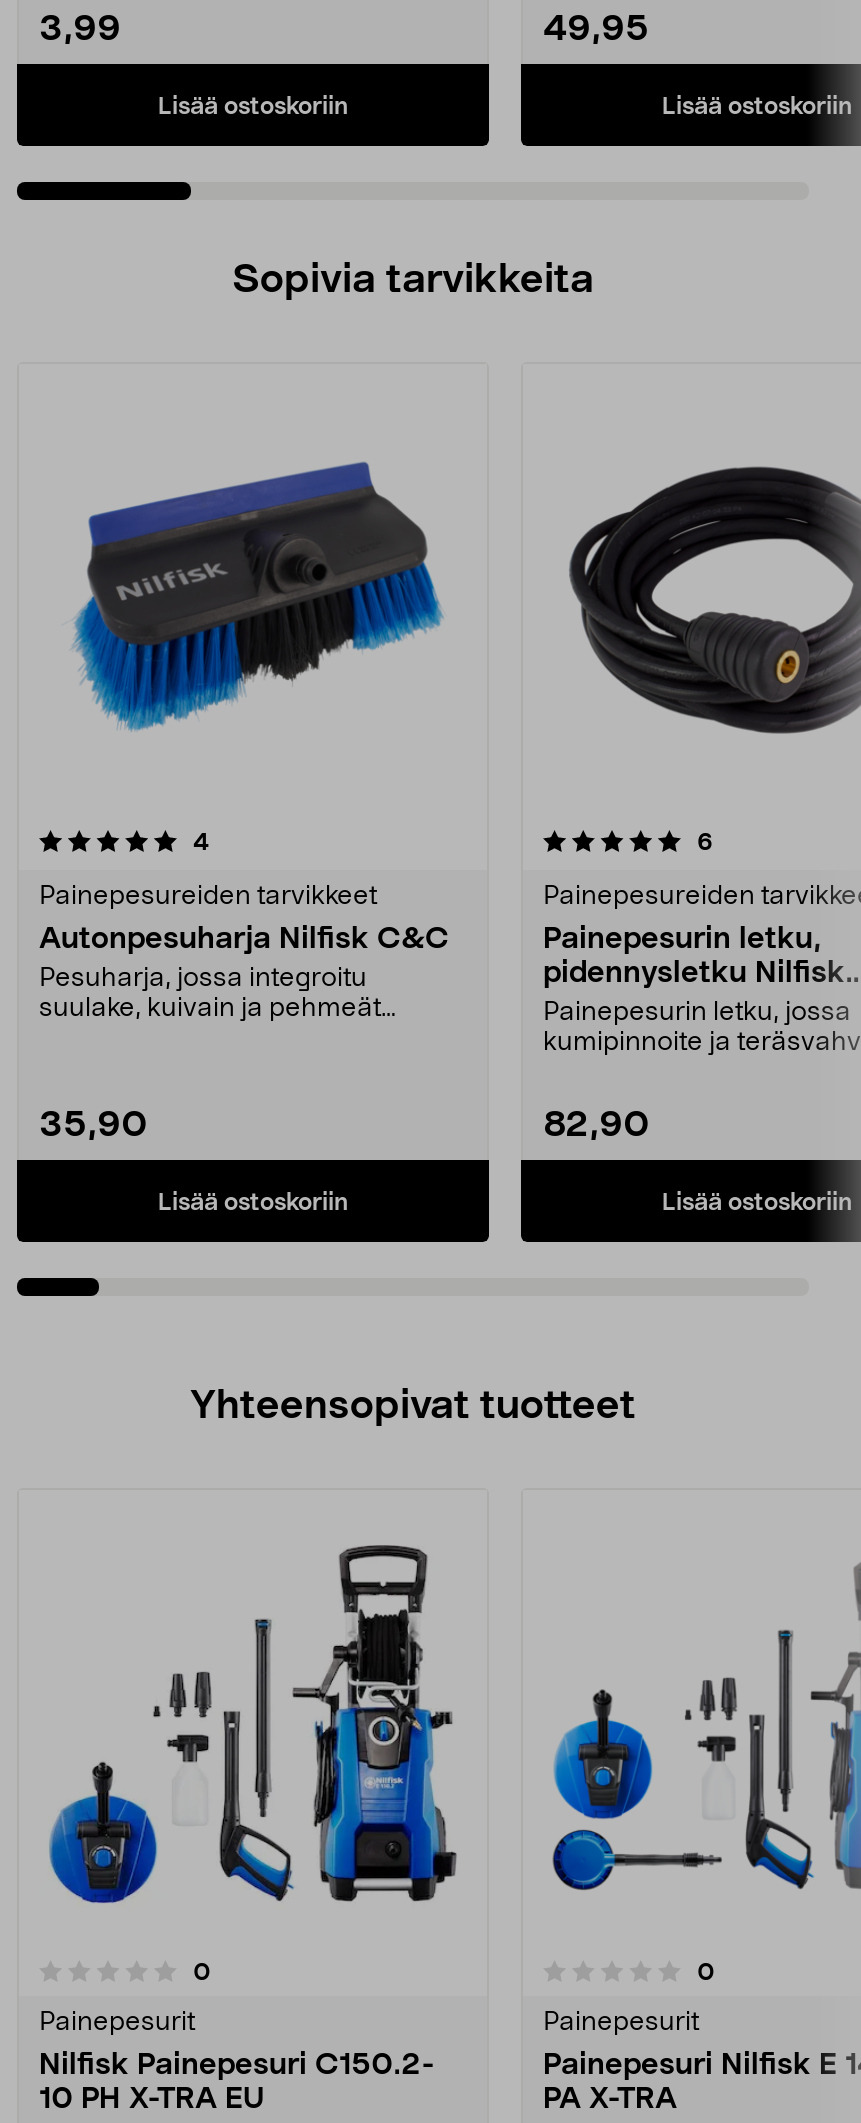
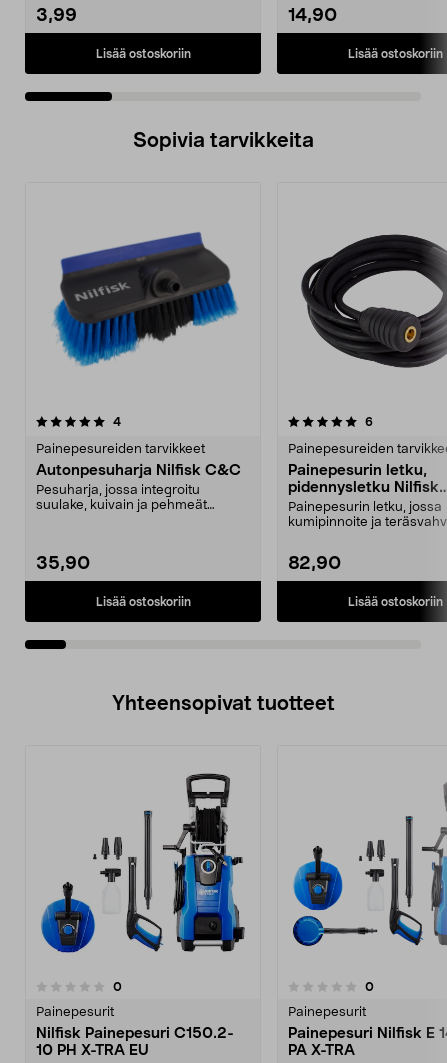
- 49,95
+ 14,90
